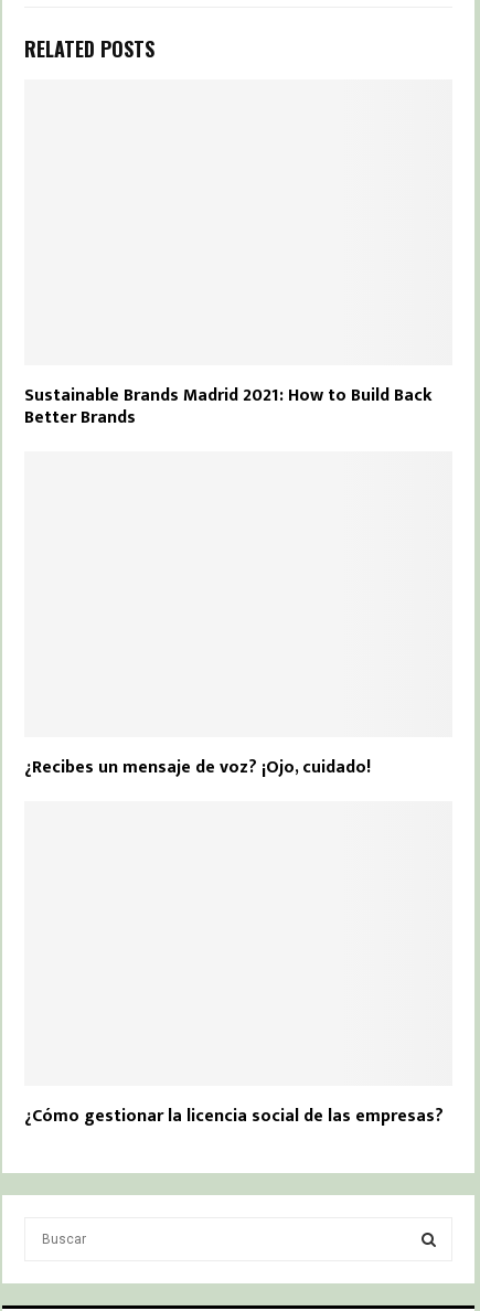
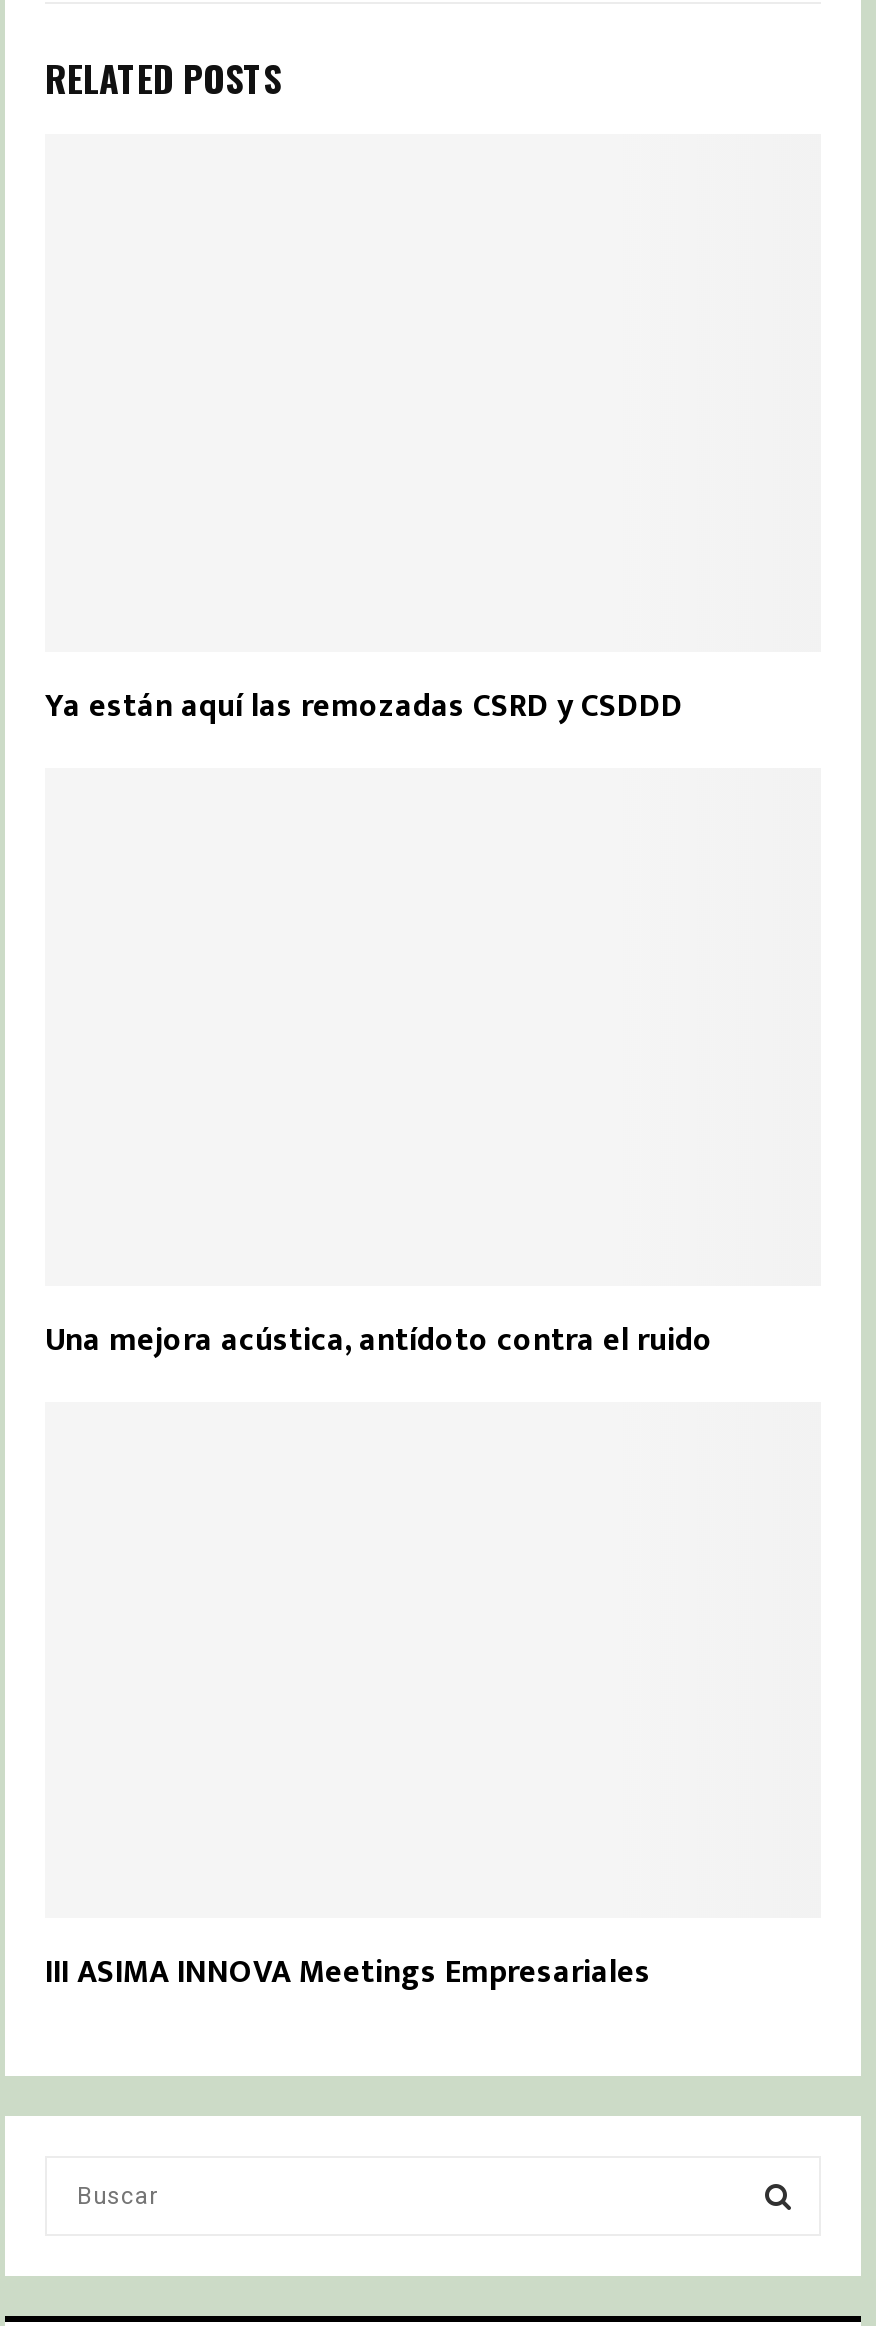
- Sustainable Brands Madrid 2021: How to Build Back
- Better Brands
+ Ya están aquí las remozadas CSRD y CSDDD

- ¿Recibes un mensaje de voz? ¡Ojo, cuidado!
+ Una mejora acústica, antídoto contra el ruido

- ¿Cómo gestionar la licencia social de las empresas?
+ III ASIMA INNOVA Meetings Empresariales
